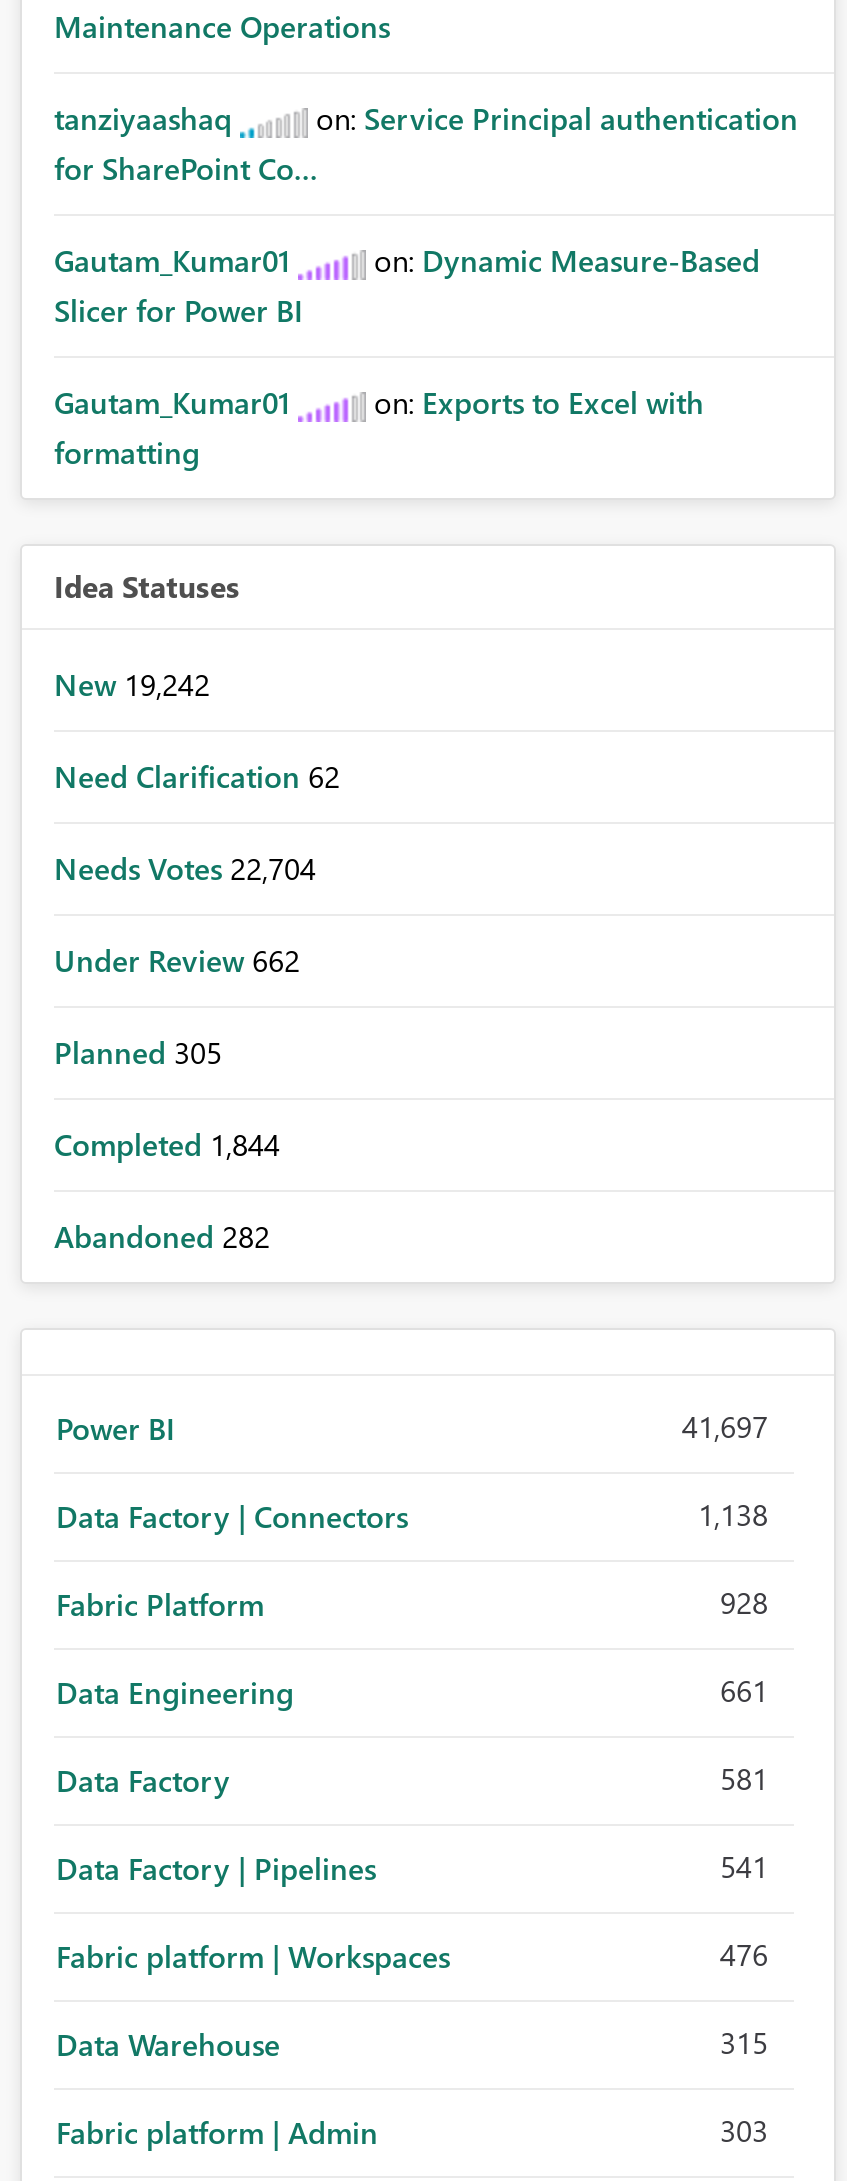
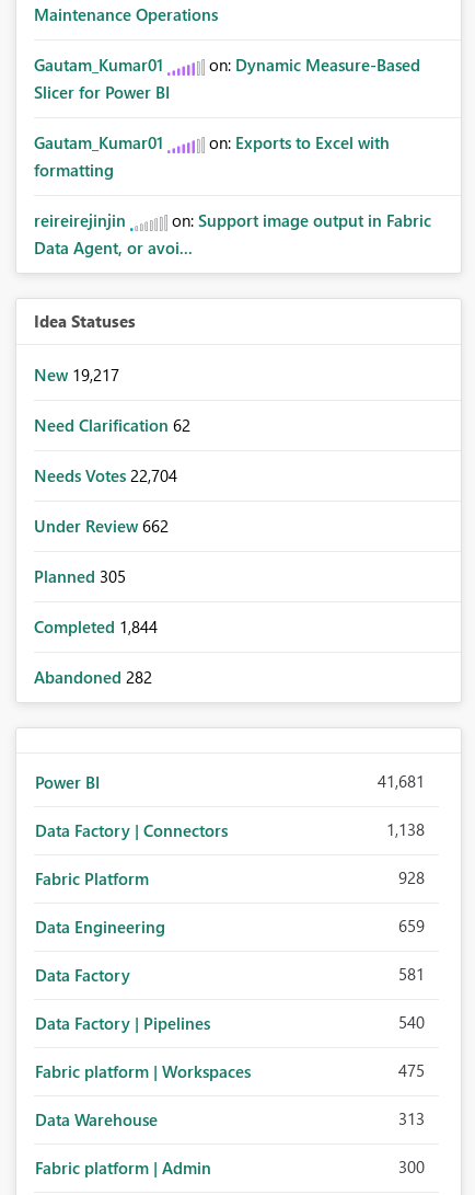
- tanziyaashaq
- on: Service Principal authentication
- for SharePoint Co...

moved up: Gautam_Kumar01 | on: Dynamic Measure-Based | Slicer for Power BI | Gautam_Kumar01 | on: Exports to Excel with | formatting

+ reireirejinjin
+ on: Support image output in Fabric
+ Data Agent, or avoi...

- New 19,242
+ New 19,217

- 41,697
+ 41,681

- 661
+ 659

- 541
+ 540

- 476
+ 475

- 315
+ 313

- 303
+ 300
